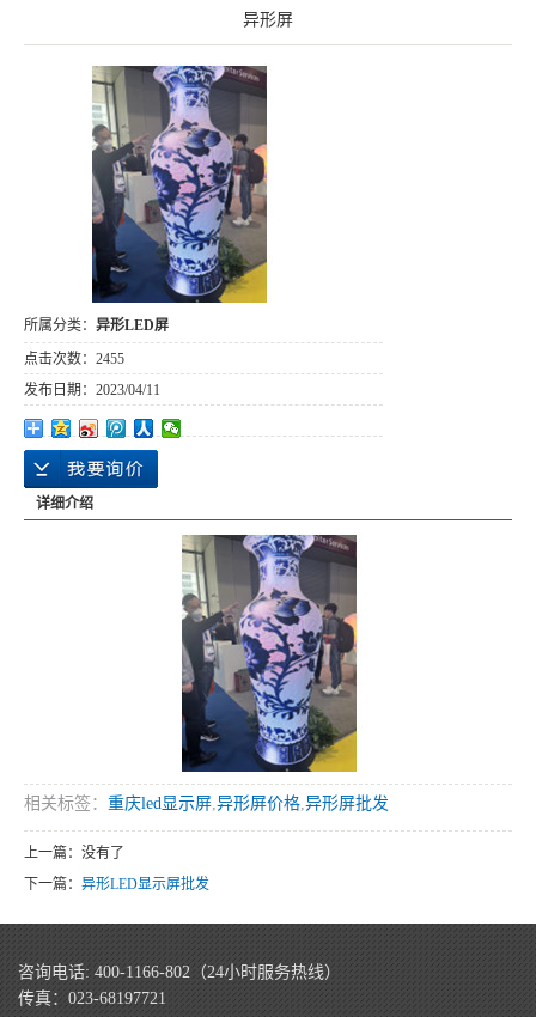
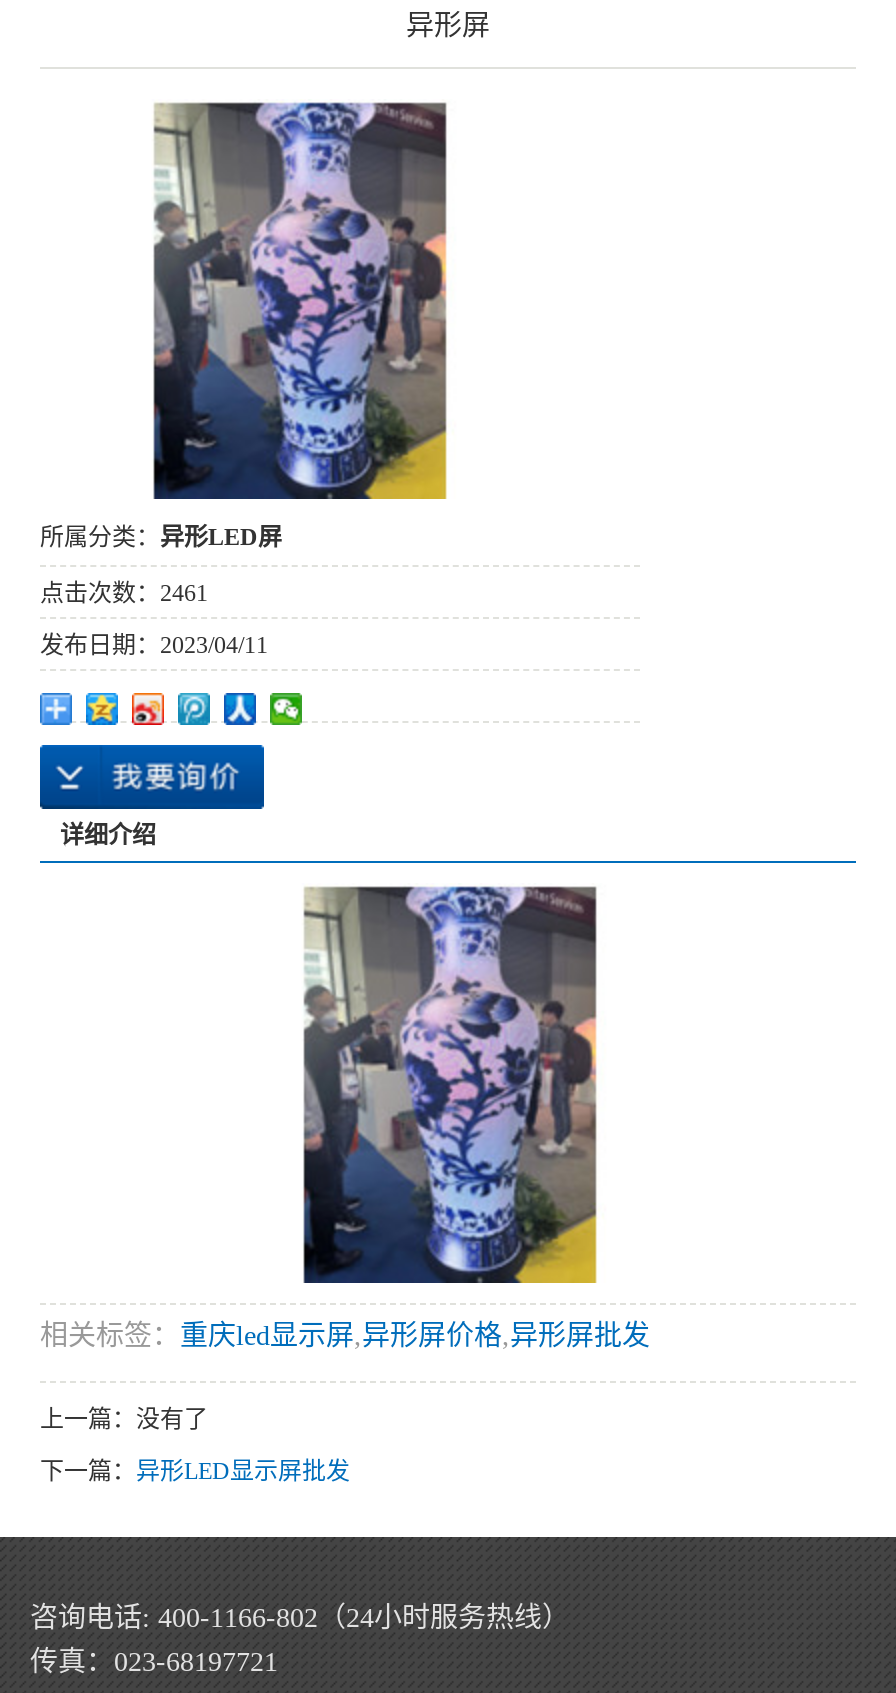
- 点击次数：2455
+ 点击次数：2461
